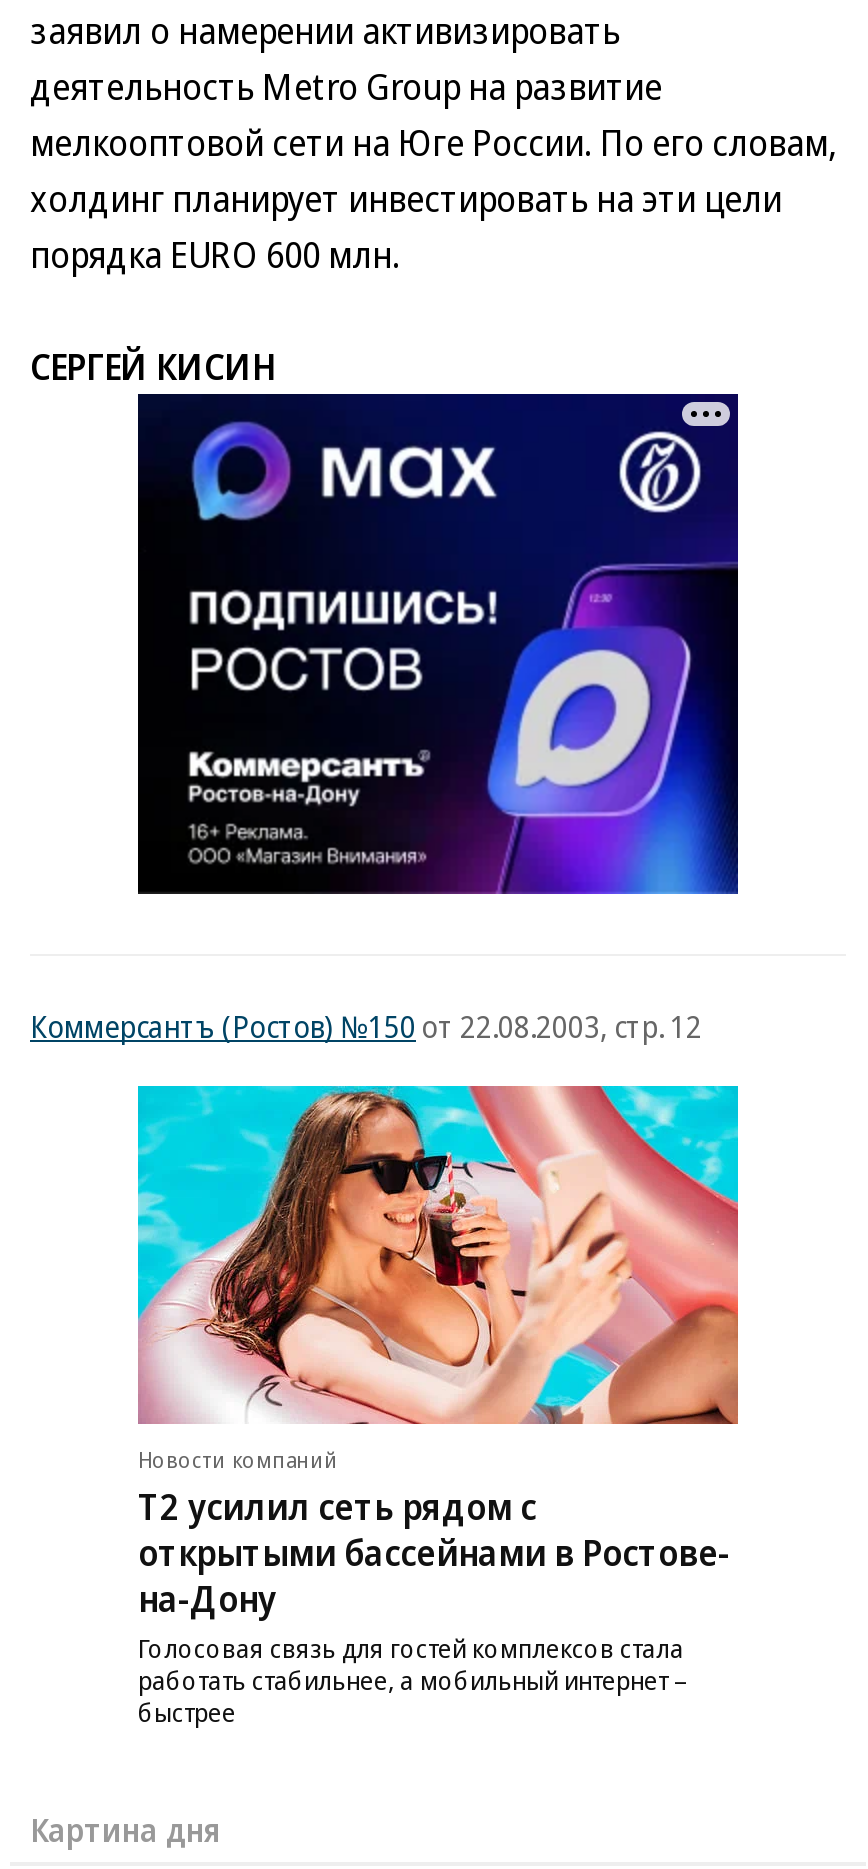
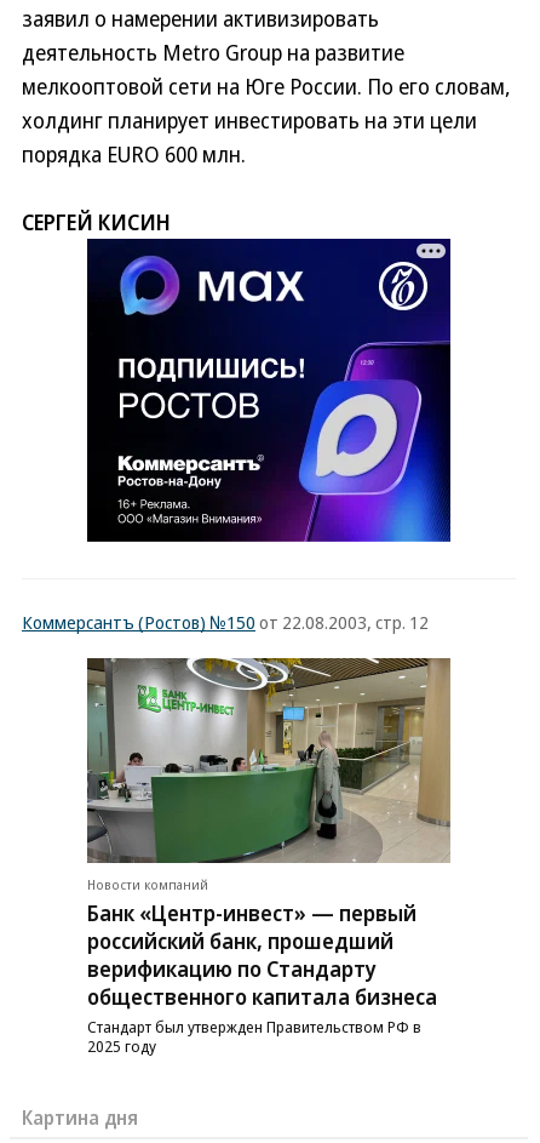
- [image]
- T2 усилил сеть рядом с
- открытыми бассейнами в Ростове-
- на-Дону
- Голосовая связь для гостей комплексов стала
- работать стабильнее, а мобильный интернет –
- быстрее
+ [image]
+ Банк «Центр-инвест» — первый
+ российский банк, прошедший
+ верификацию по Стандарту
+ общественного капитала бизнеса
+ Стандарт был утвержден Правительством РФ в
+ 2025 году
